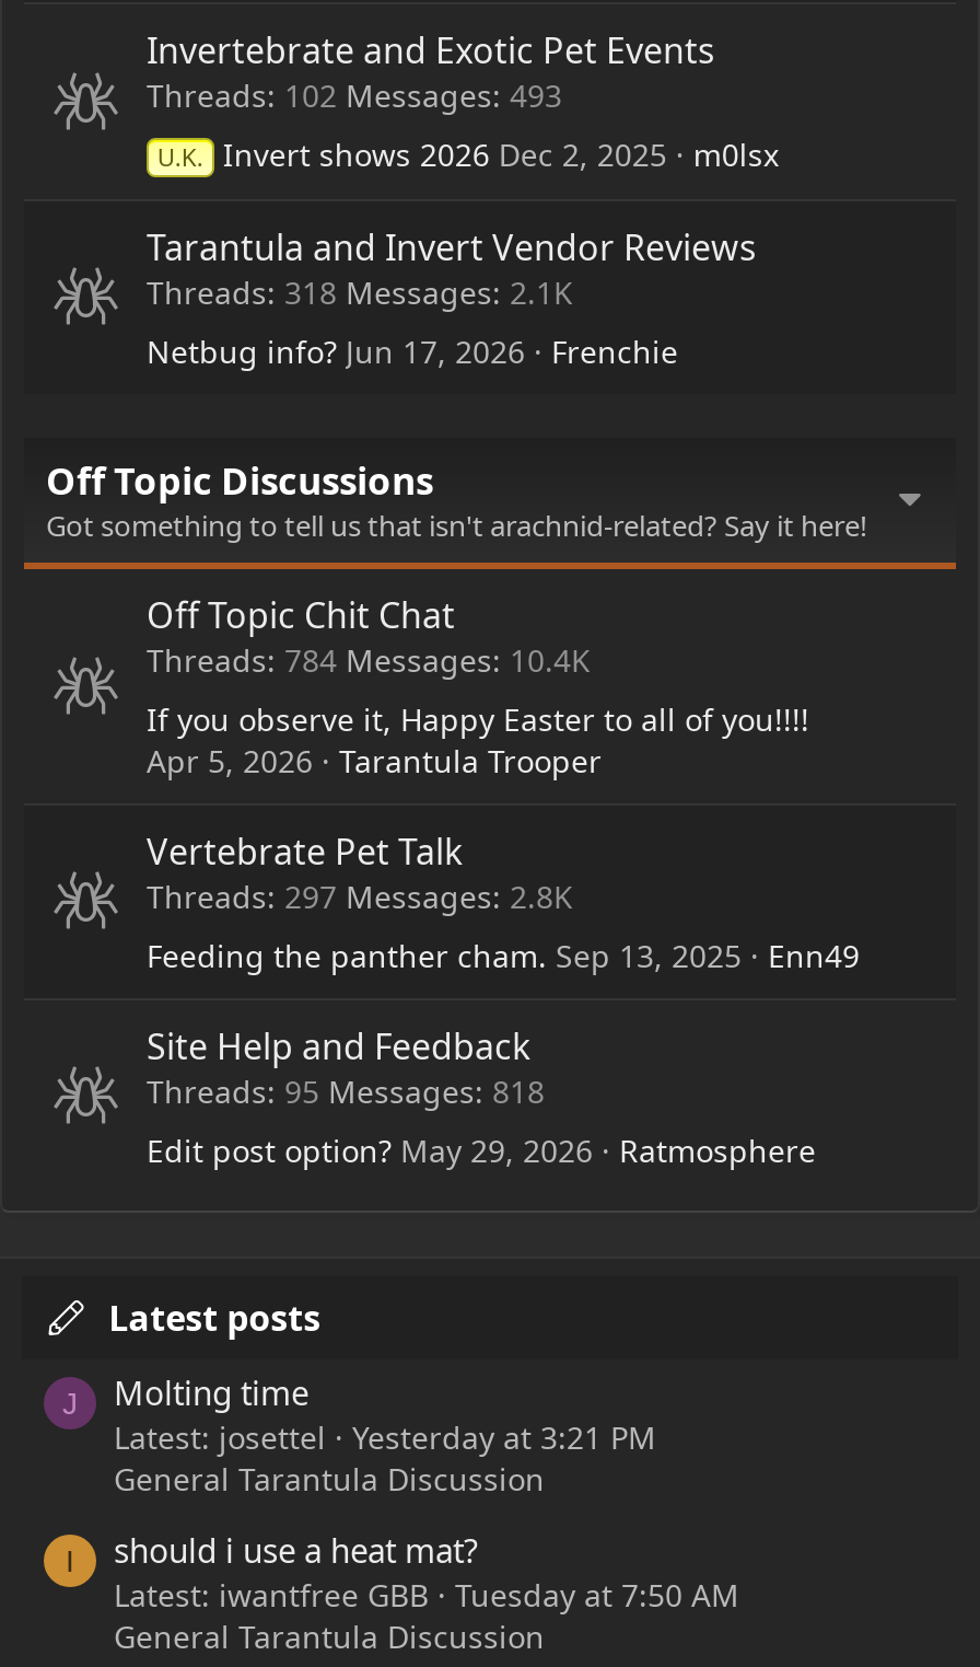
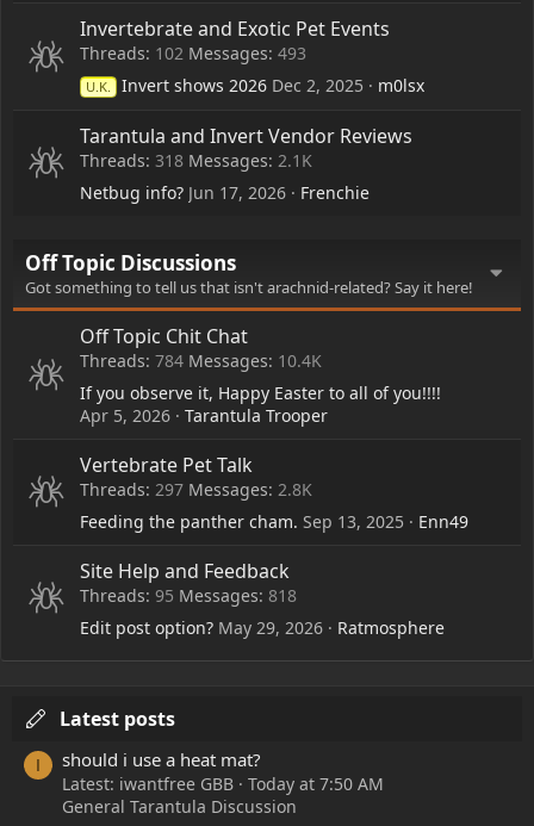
- J
- Molting time
- Latest: josettel
- Yesterday at 3:21 PM
- General Tarantula Discussion

- Latest: iwantfree GBB Tuesday at 7:50 AM
+ Latest: iwantfree GBB Today at 7:50 AM
